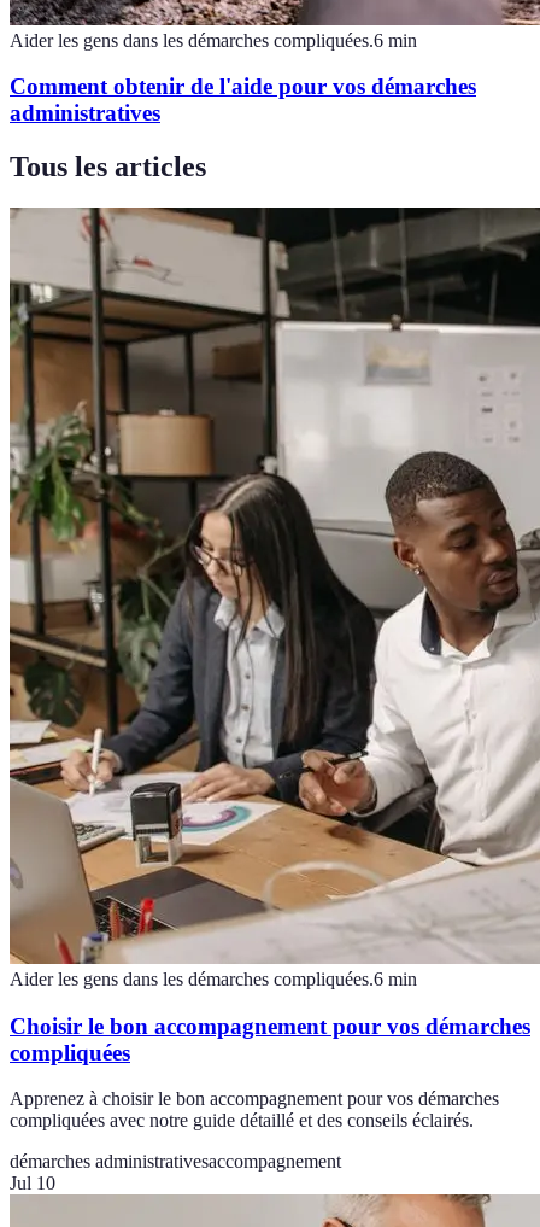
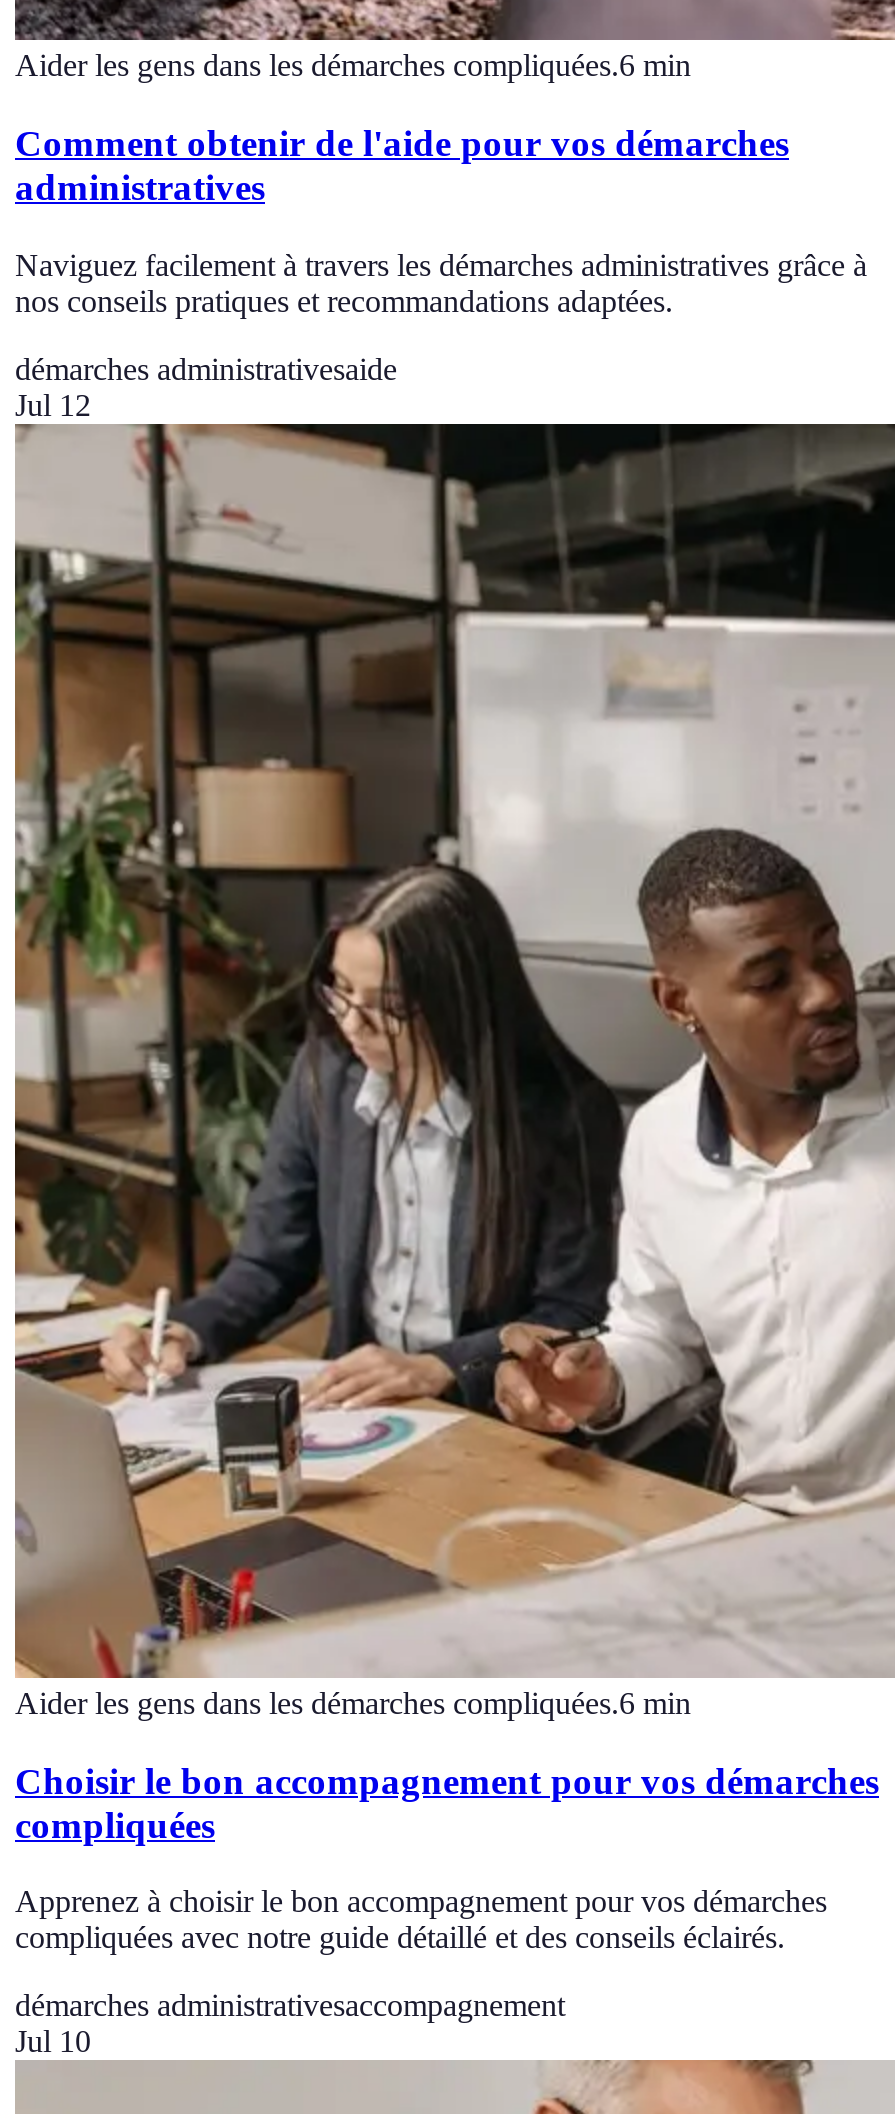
- Tous les articles
+ Naviguez facilement à travers les démarches administratives grâce à
+ nos conseils pratiques et recommandations adaptées.
+ démarches administrativesaide
+ Jul 12
